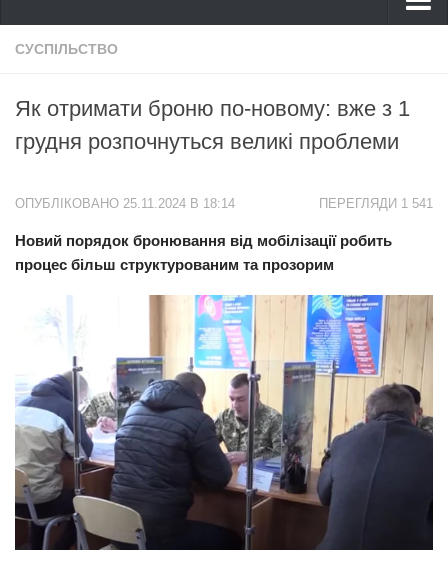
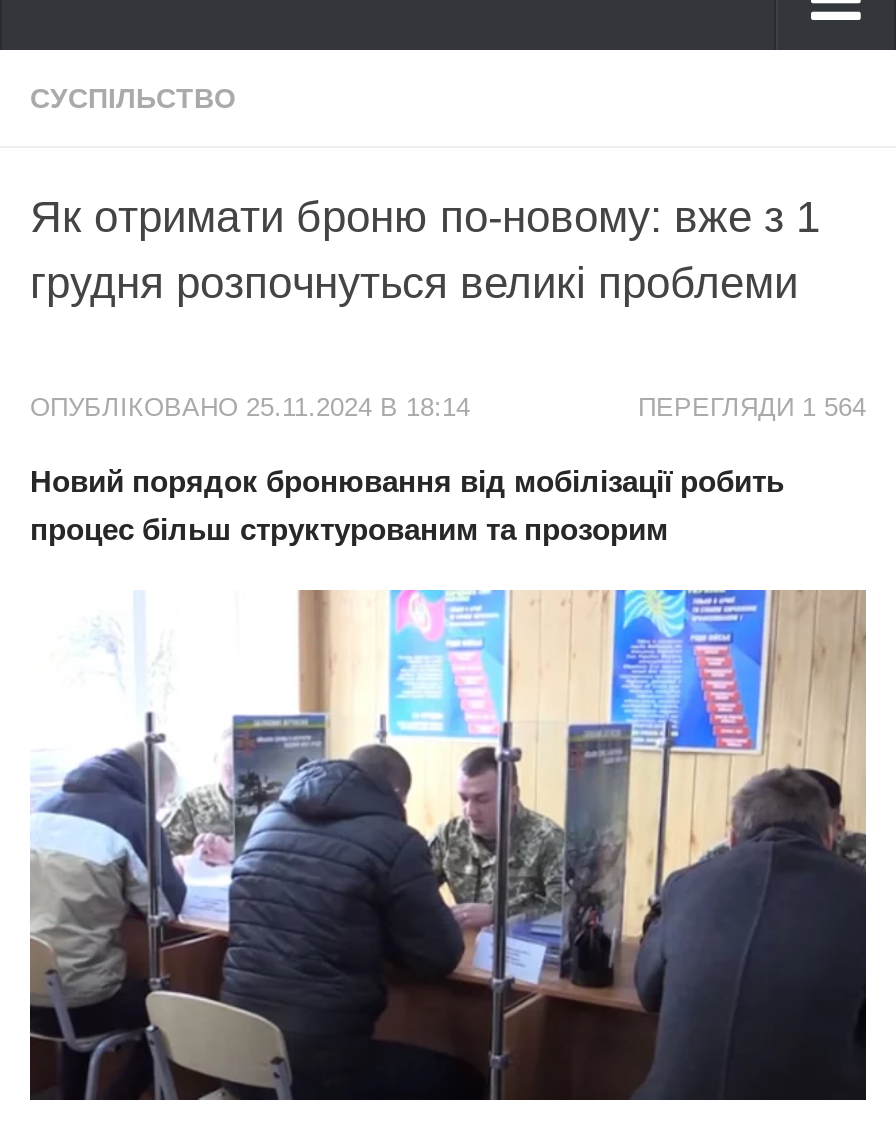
- ПЕРЕГЛЯДИ 1 541
+ ПЕРЕГЛЯДИ 1 564
